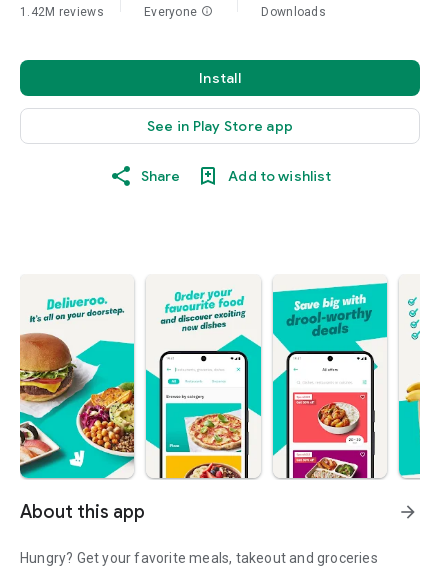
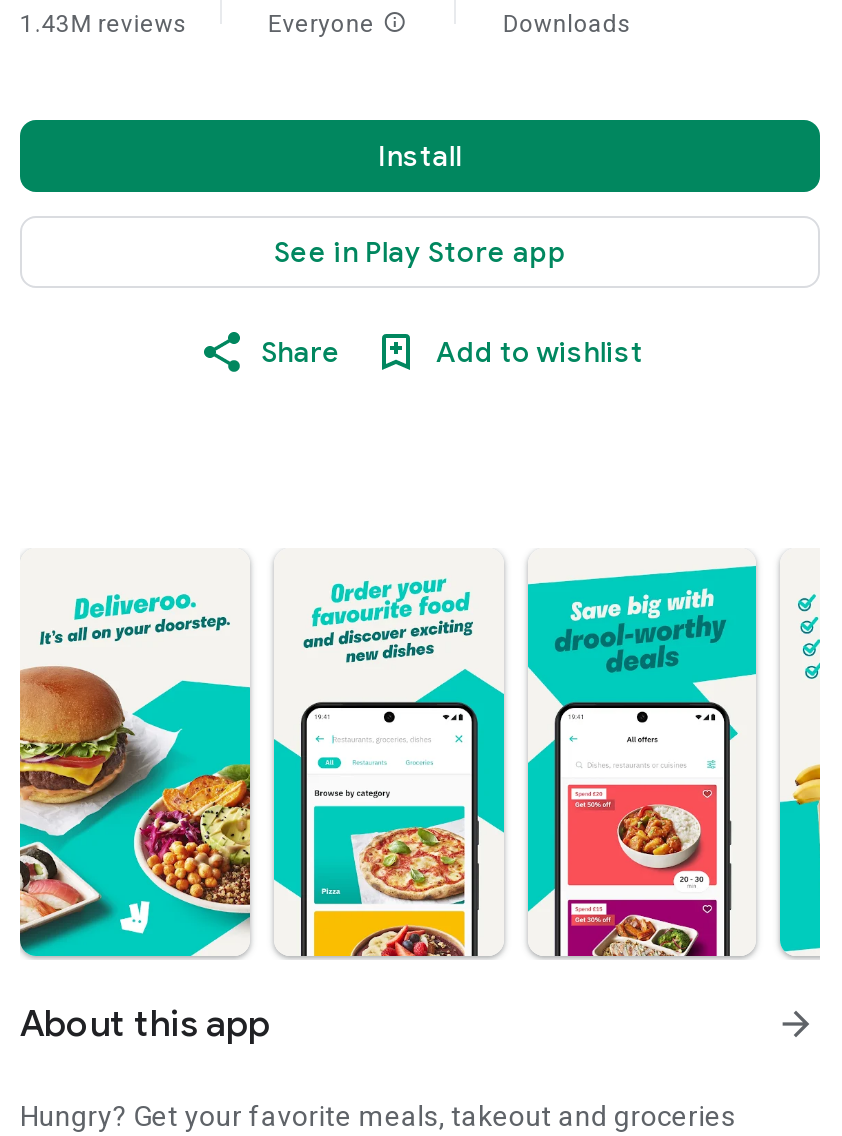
- 1.42M reviews
+ 1.43M reviews
